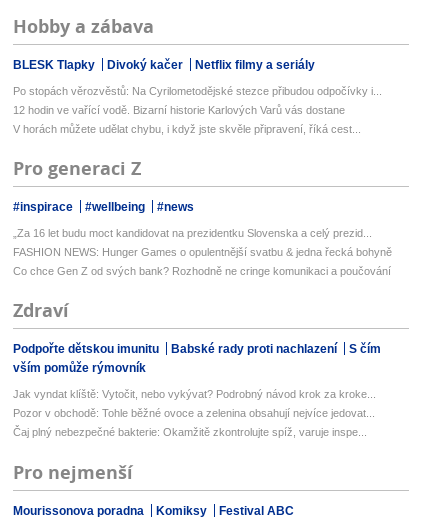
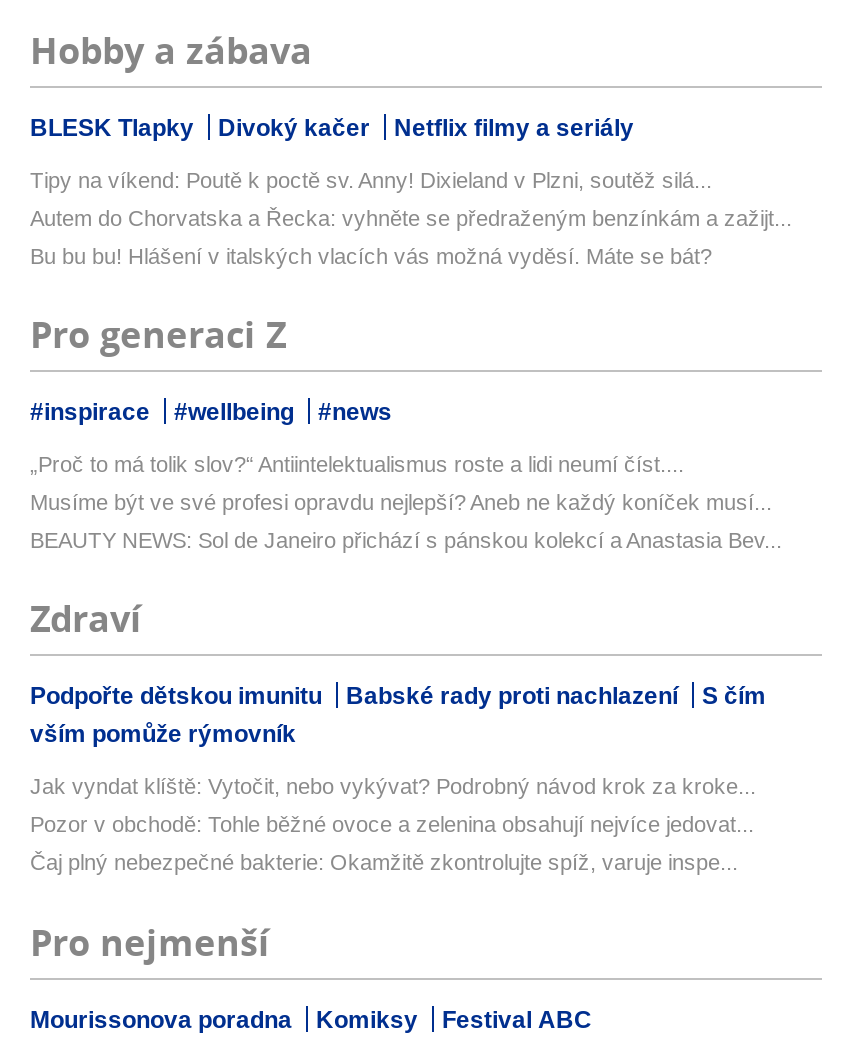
- Po stopách věrozvěstů: Na Cyrilometodějské stezce přibudou odpočívky i...
+ Tipy na víkend: Poutě k poctě sv. Anny! Dixieland v Plzni, soutěž silá...

- 12 hodin ve vařící vodě. Bizarní historie Karlových Varů vás dostane
+ Autem do Chorvatska a Řecka: vyhněte se předraženým benzínkám a zažijt...

- V horách můžete udělat chybu, i když jste skvěle připravení, říká cest...
+ Bu bu bu! Hlášení v italských vlacích vás možná vyděsí. Máte se bát?

- „Za 16 let budu moct kandidovat na prezidentku Slovenska a celý prezid...
+ „Proč to má tolik slov?“ Antiintelektualismus roste a lidi neumí číst....

- FASHION NEWS: Hunger Games o opulentnější svatbu & jedna řecká bohyně
+ Musíme být ve své profesi opravdu nejlepší? Aneb ne každý koníček musí...

- Co chce Gen Z od svých bank? Rozhodně ne cringe komunikaci a poučování
+ BEAUTY NEWS: Sol de Janeiro přichází s pánskou kolekcí a Anastasia Bev...
